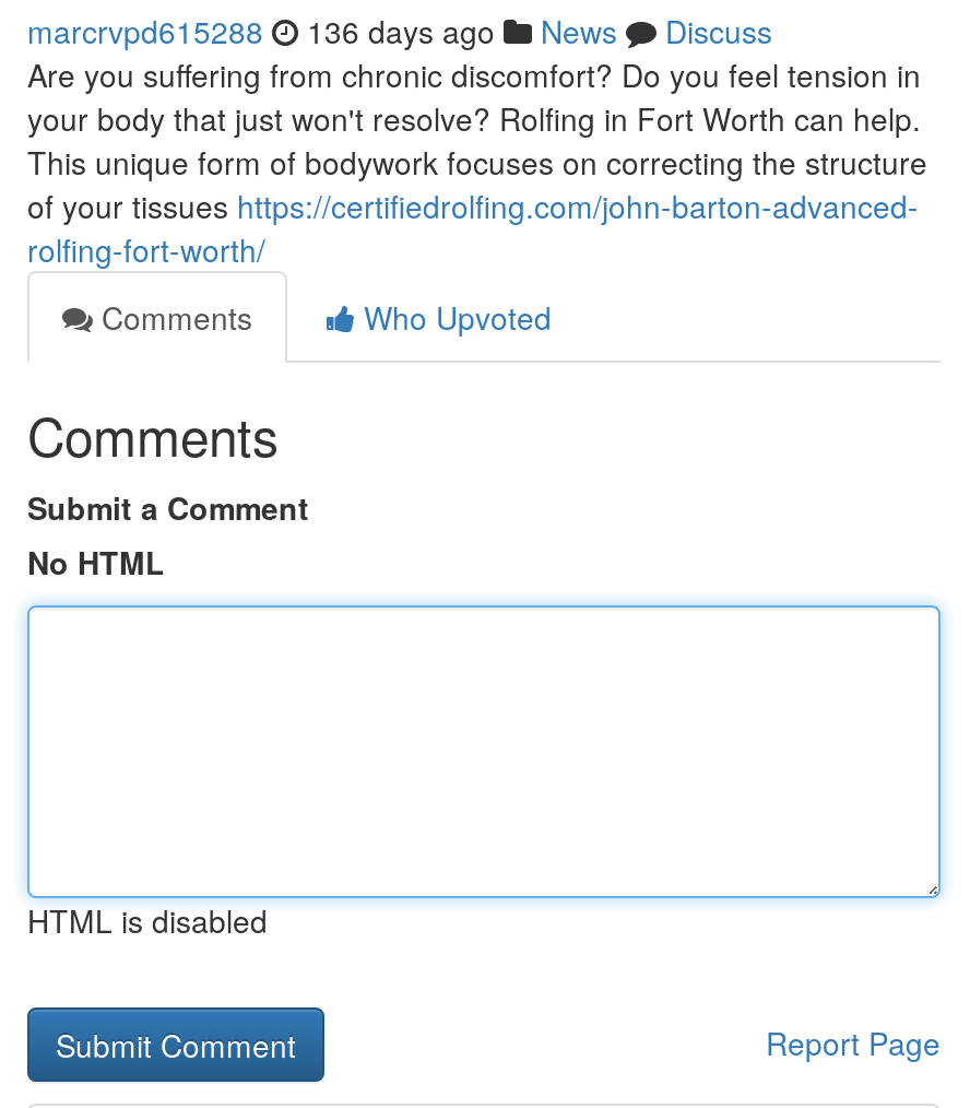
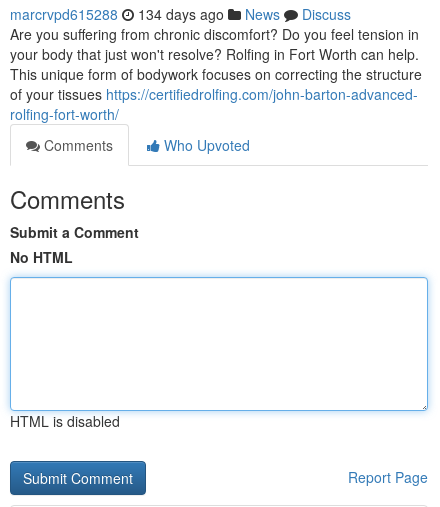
- marcrvpd615288 136 days ago News Discuss
+ marcrvpd615288 134 days ago News Discuss
